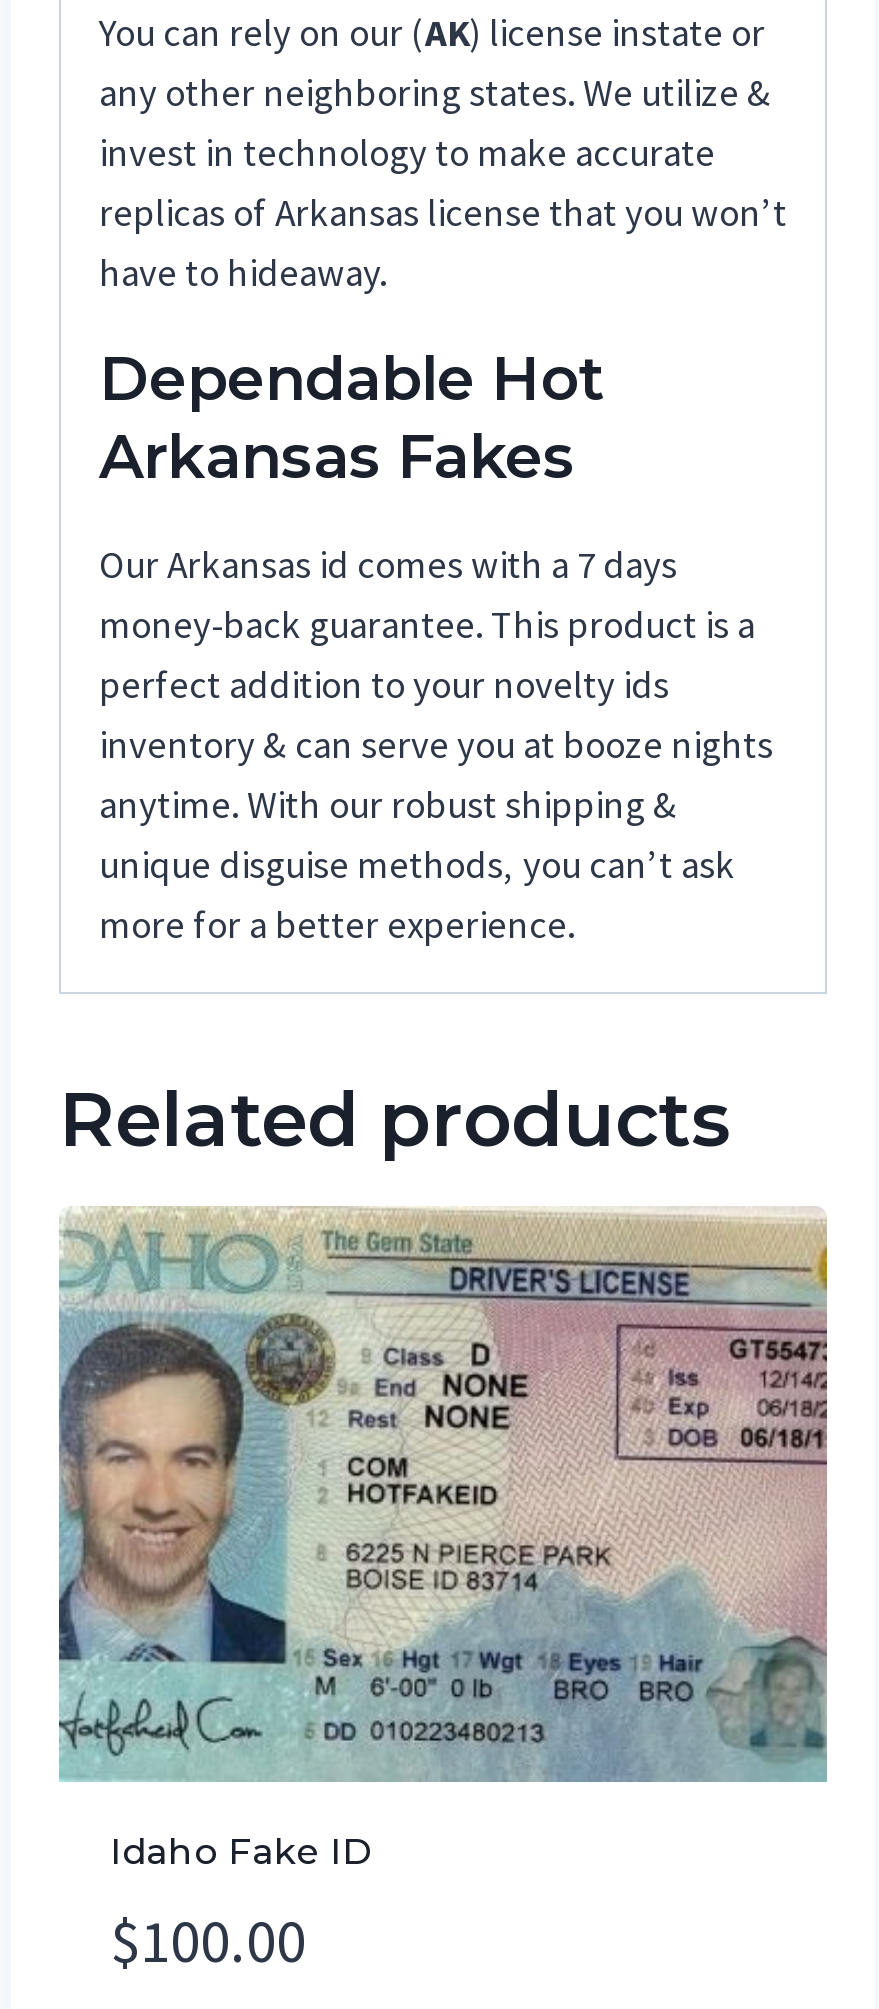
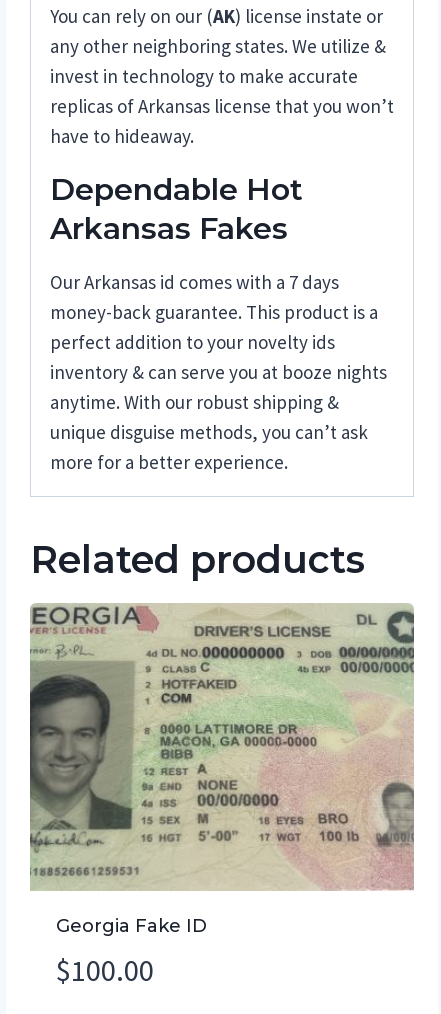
- [image]
- Idaho Fake ID
+ [image]
+ Georgia Fake ID
